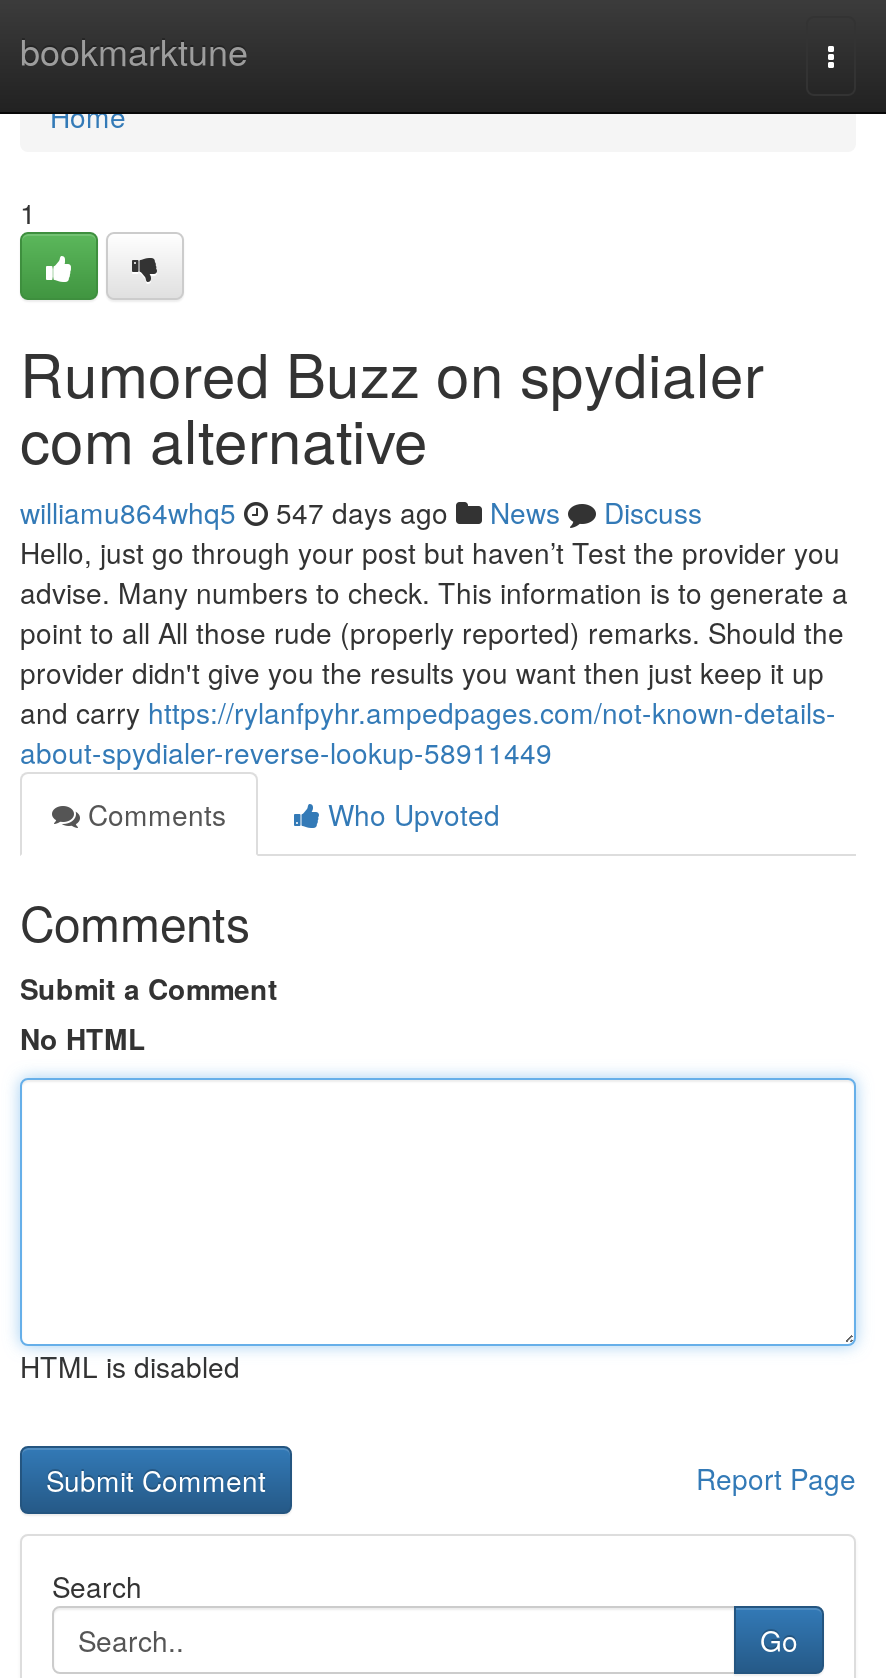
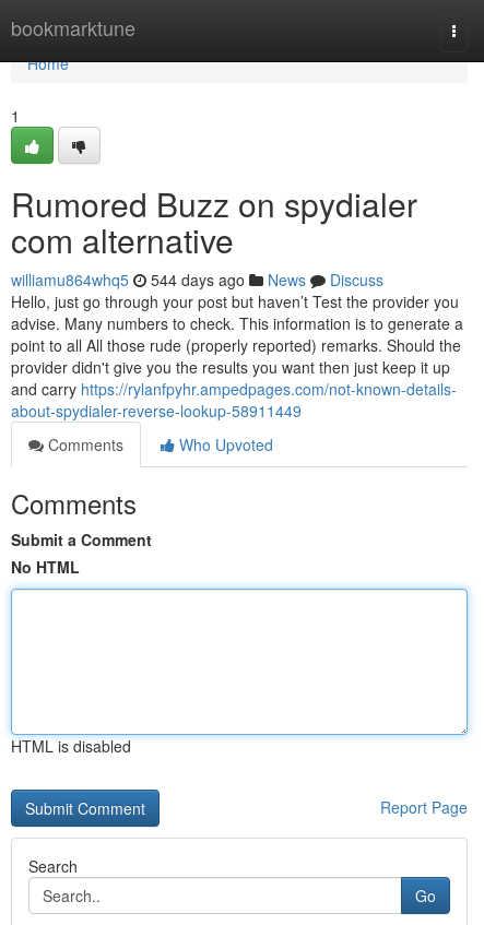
- williamu864whq5 547 days ago News Discuss
+ williamu864whq5 544 days ago News Discuss
